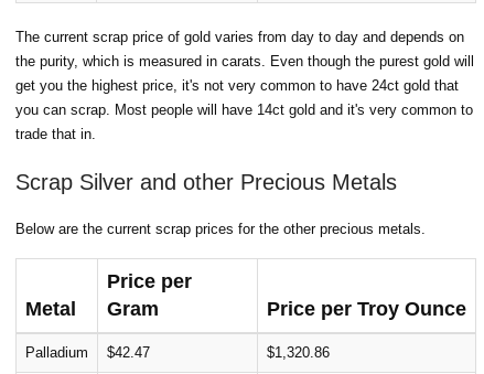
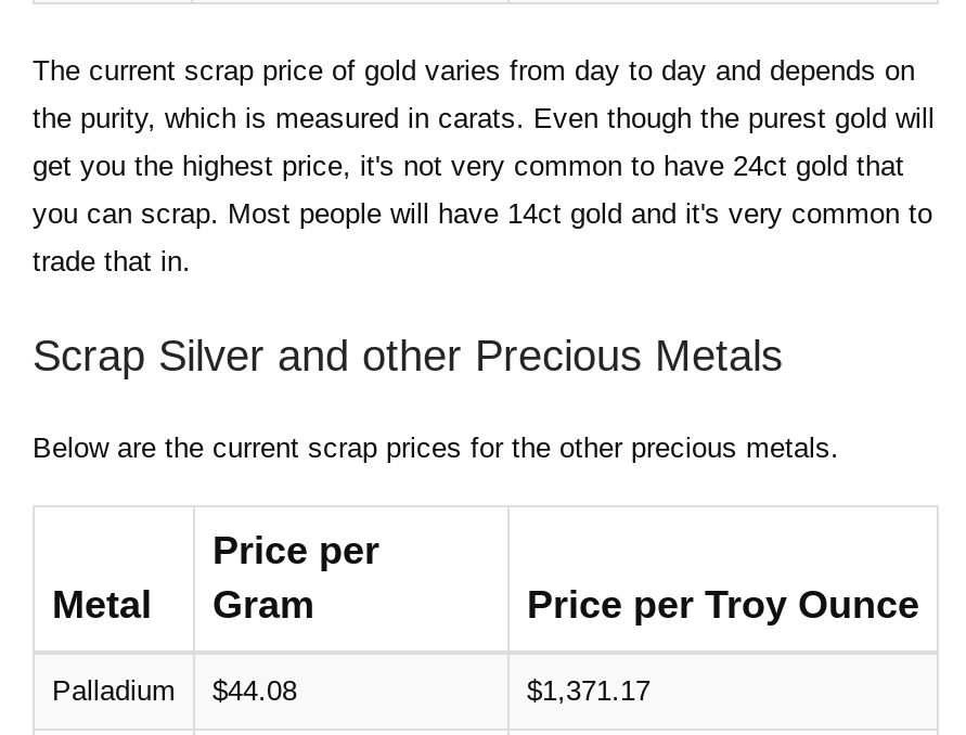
- Palladium $42.47
+ Palladium $44.08

- $1,320.86
+ $1,371.17
